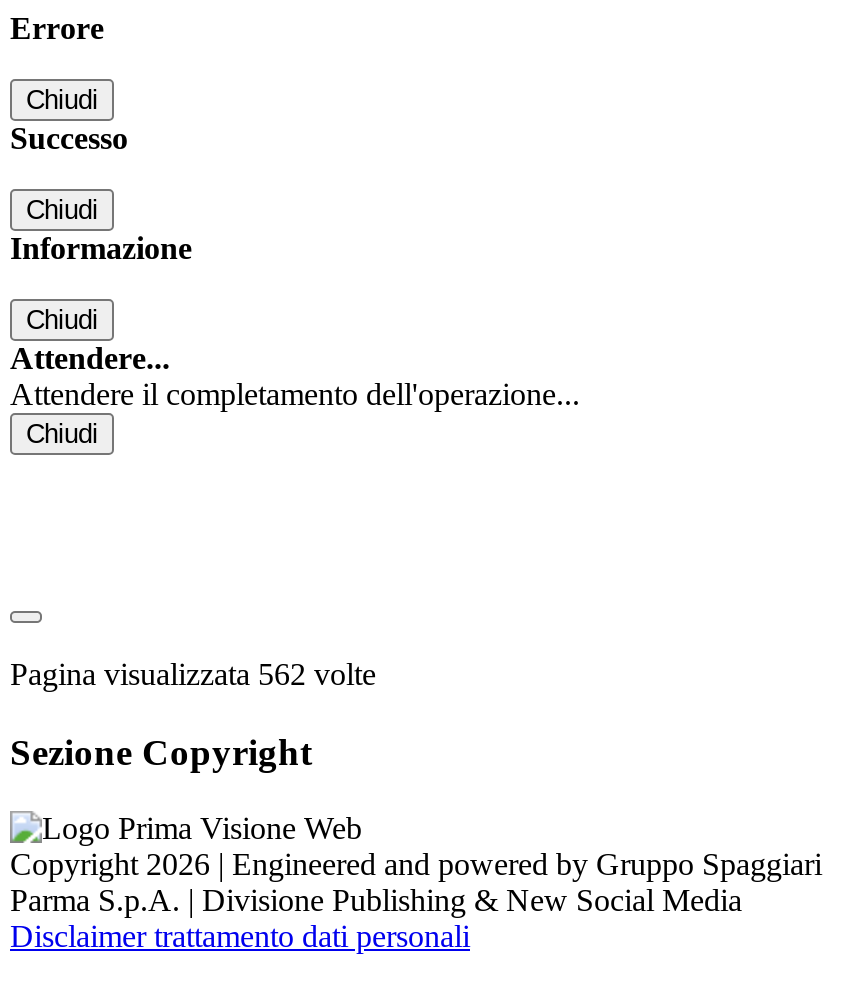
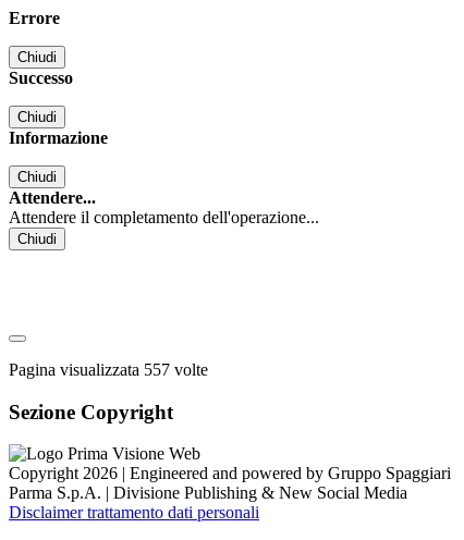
- Pagina visualizzata 562 volte
+ Pagina visualizzata 557 volte
